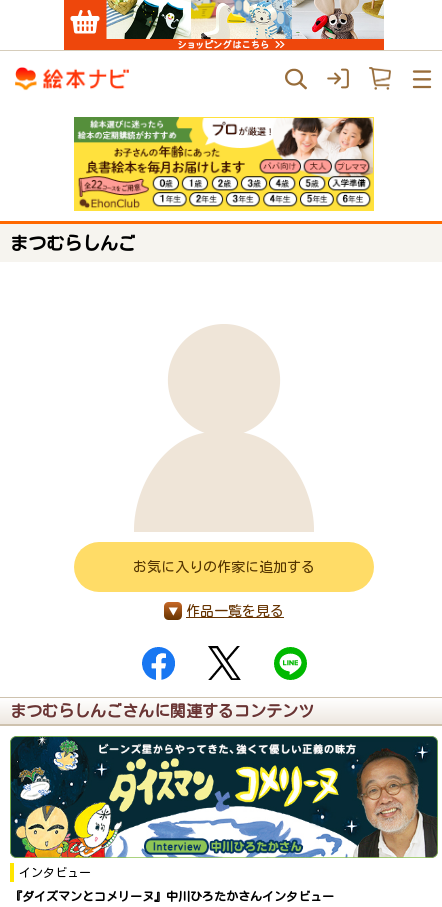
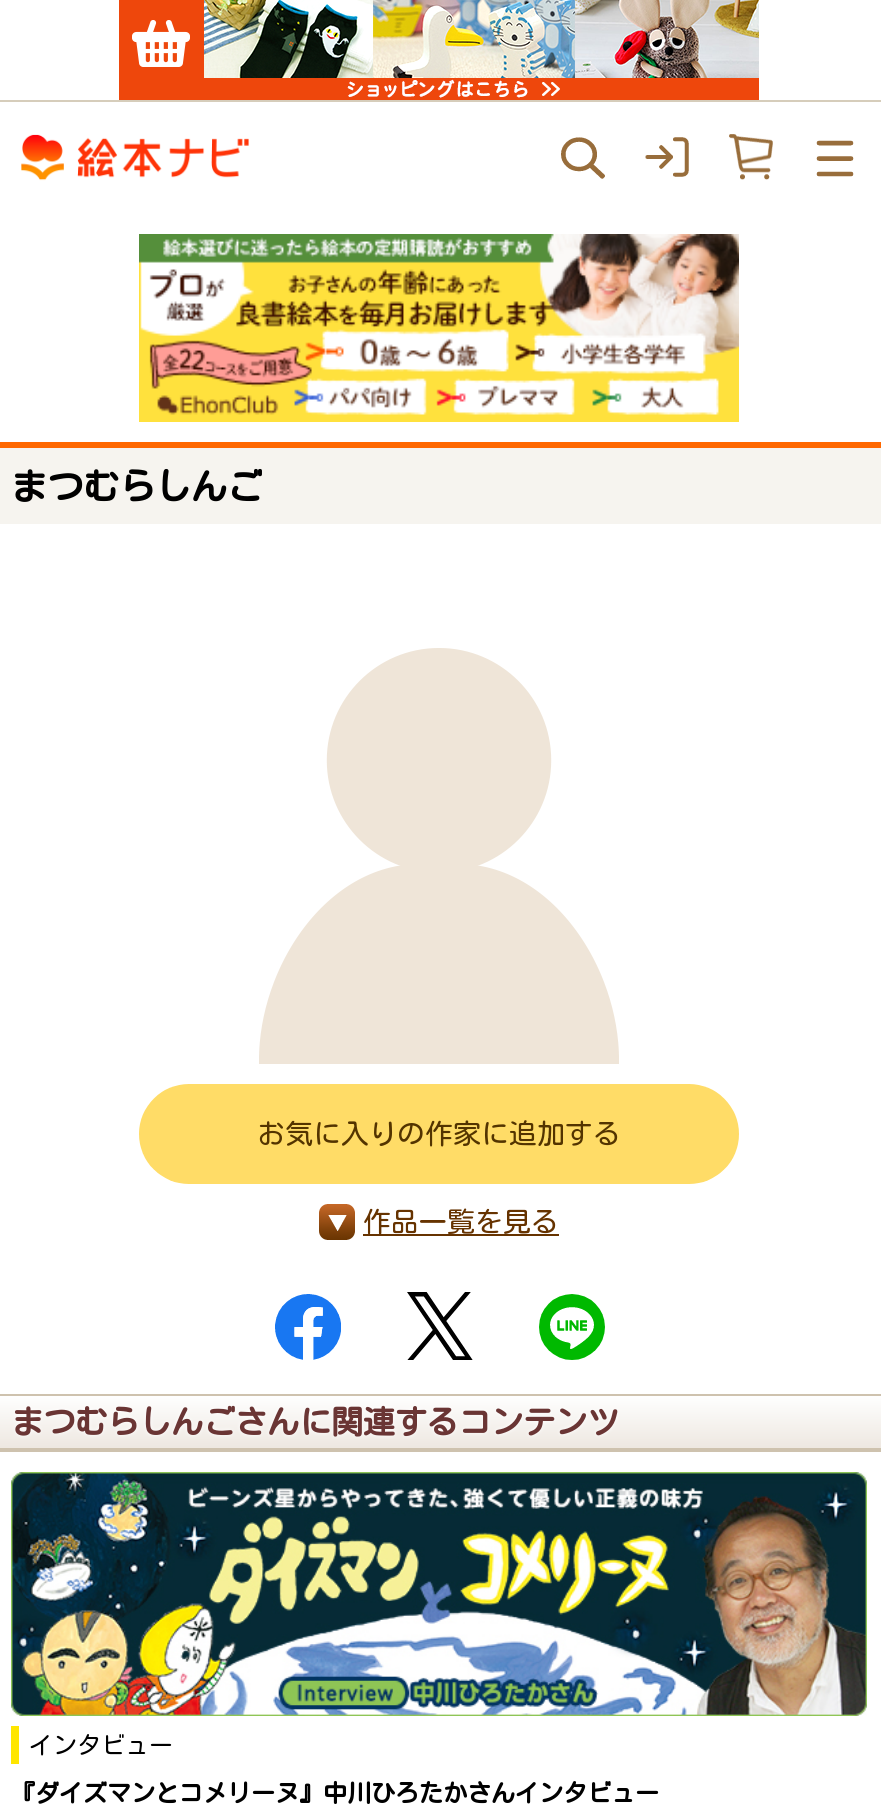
- [image]
+ [image]
